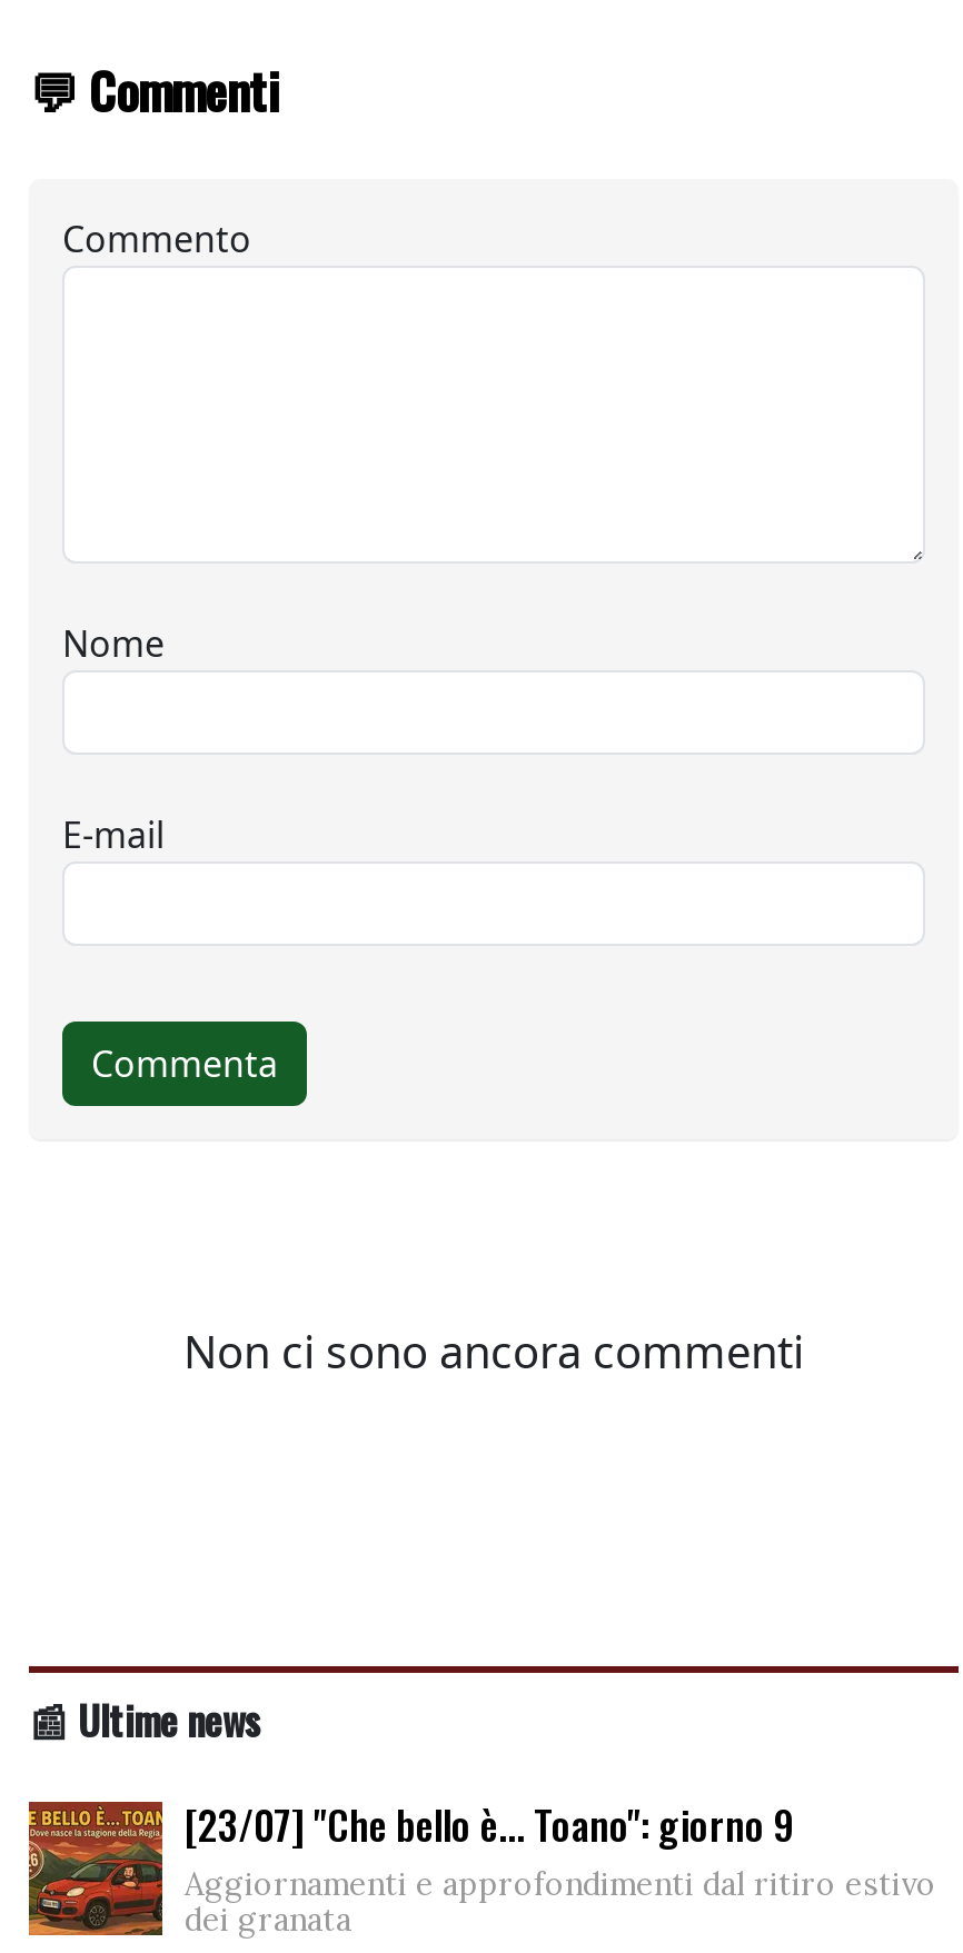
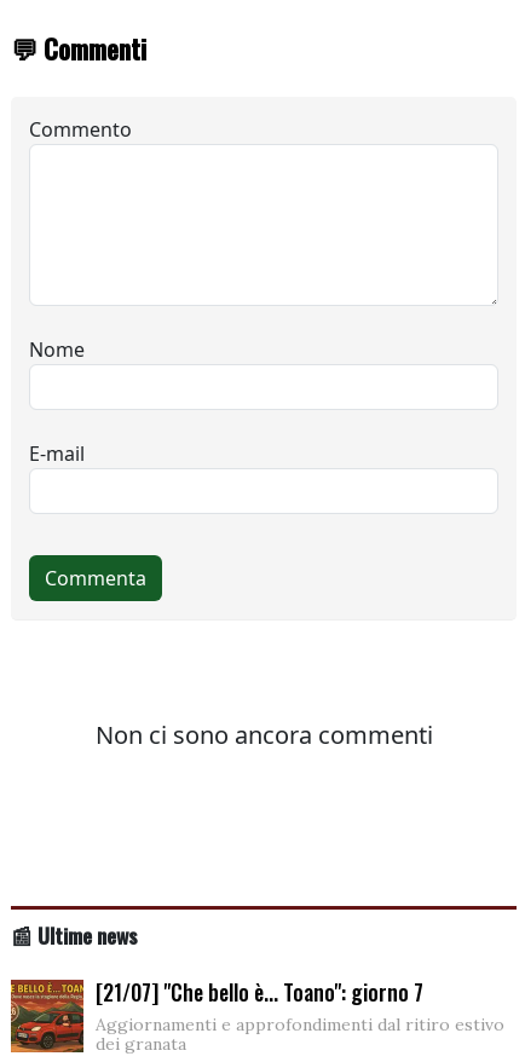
- [23/07] "Che bello è... Toano": giorno 9
+ [21/07] "Che bello è... Toano": giorno 7
